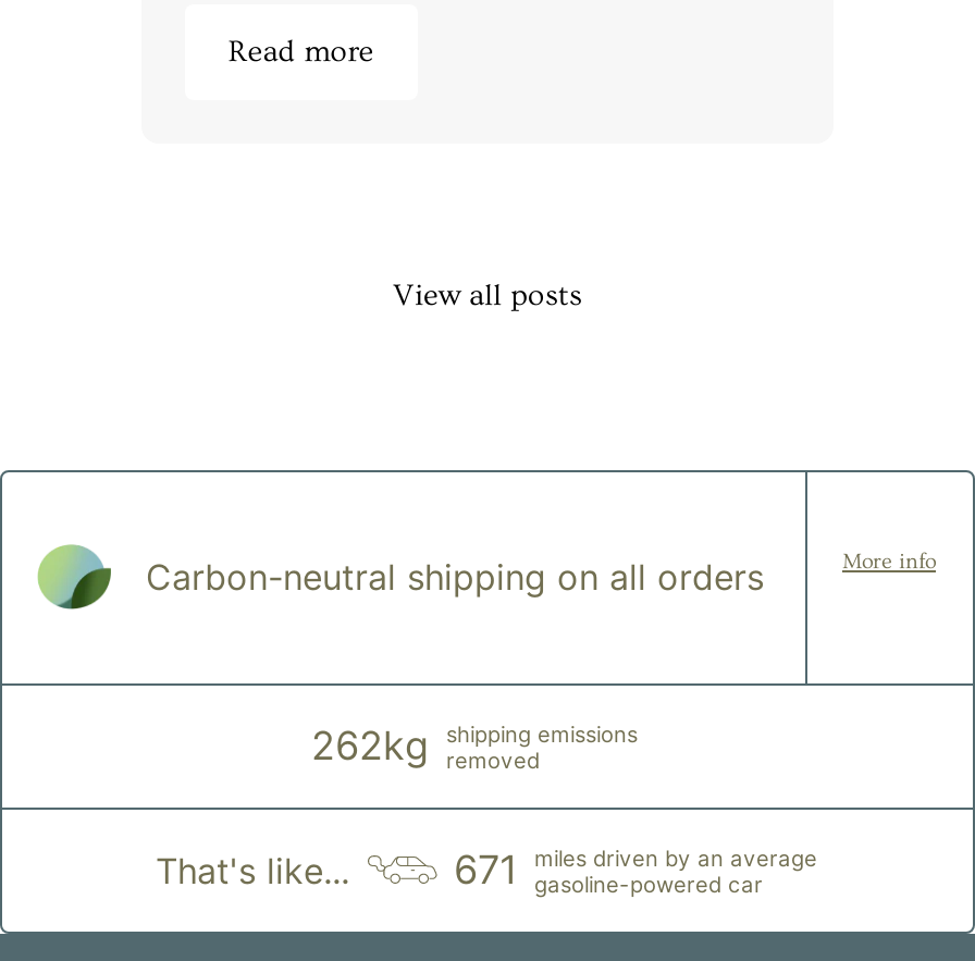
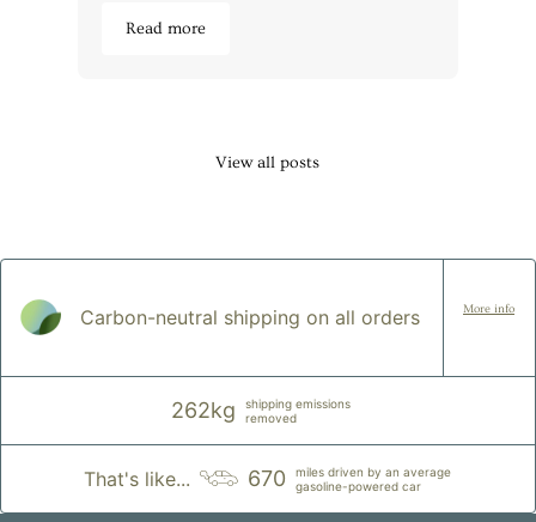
- 671 miles driven by an average gasoline-powered car
+ 670 miles driven by an average gasoline-powered car
